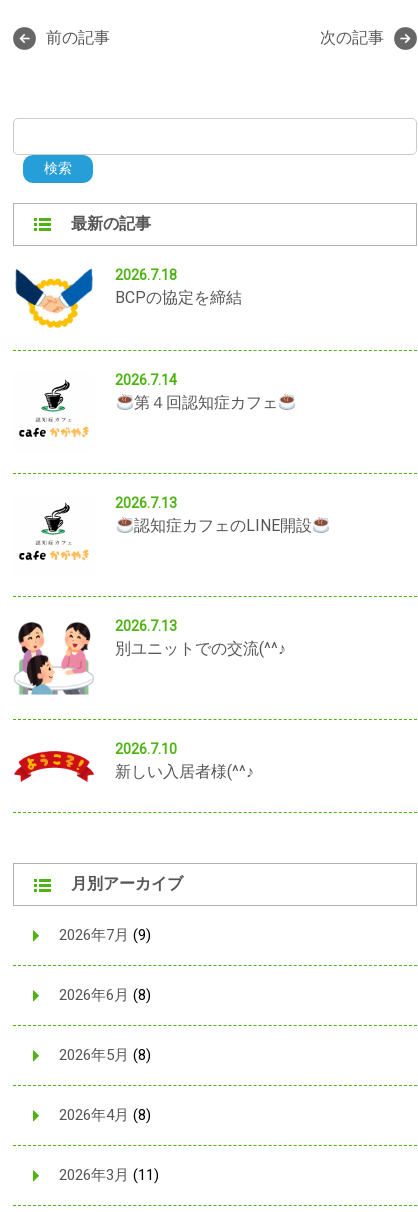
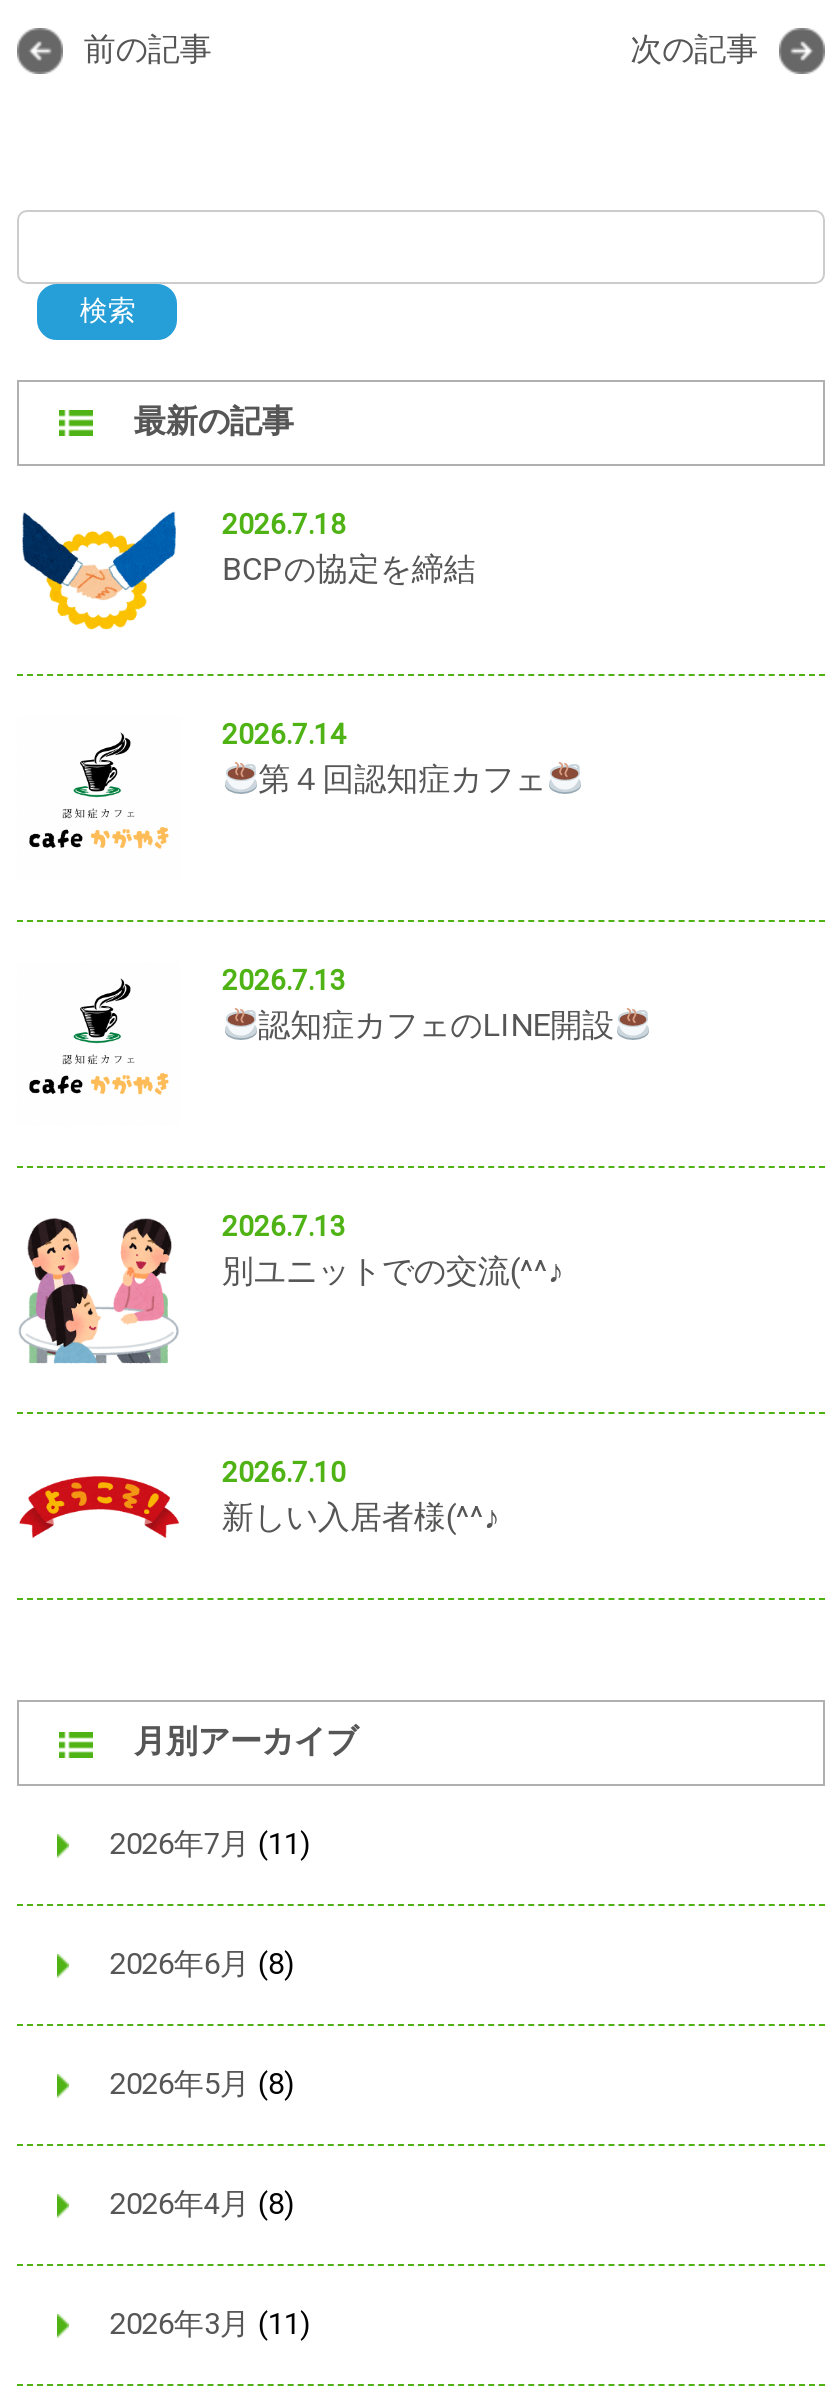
- 2026年7月(9)
+ 2026年7月(11)
